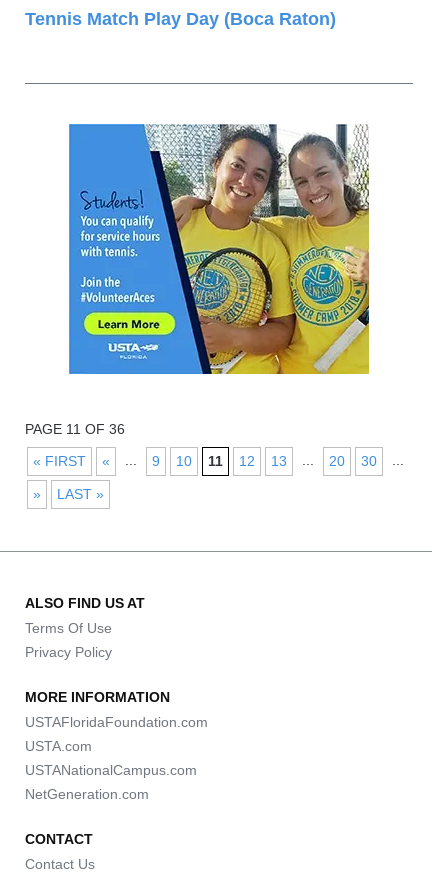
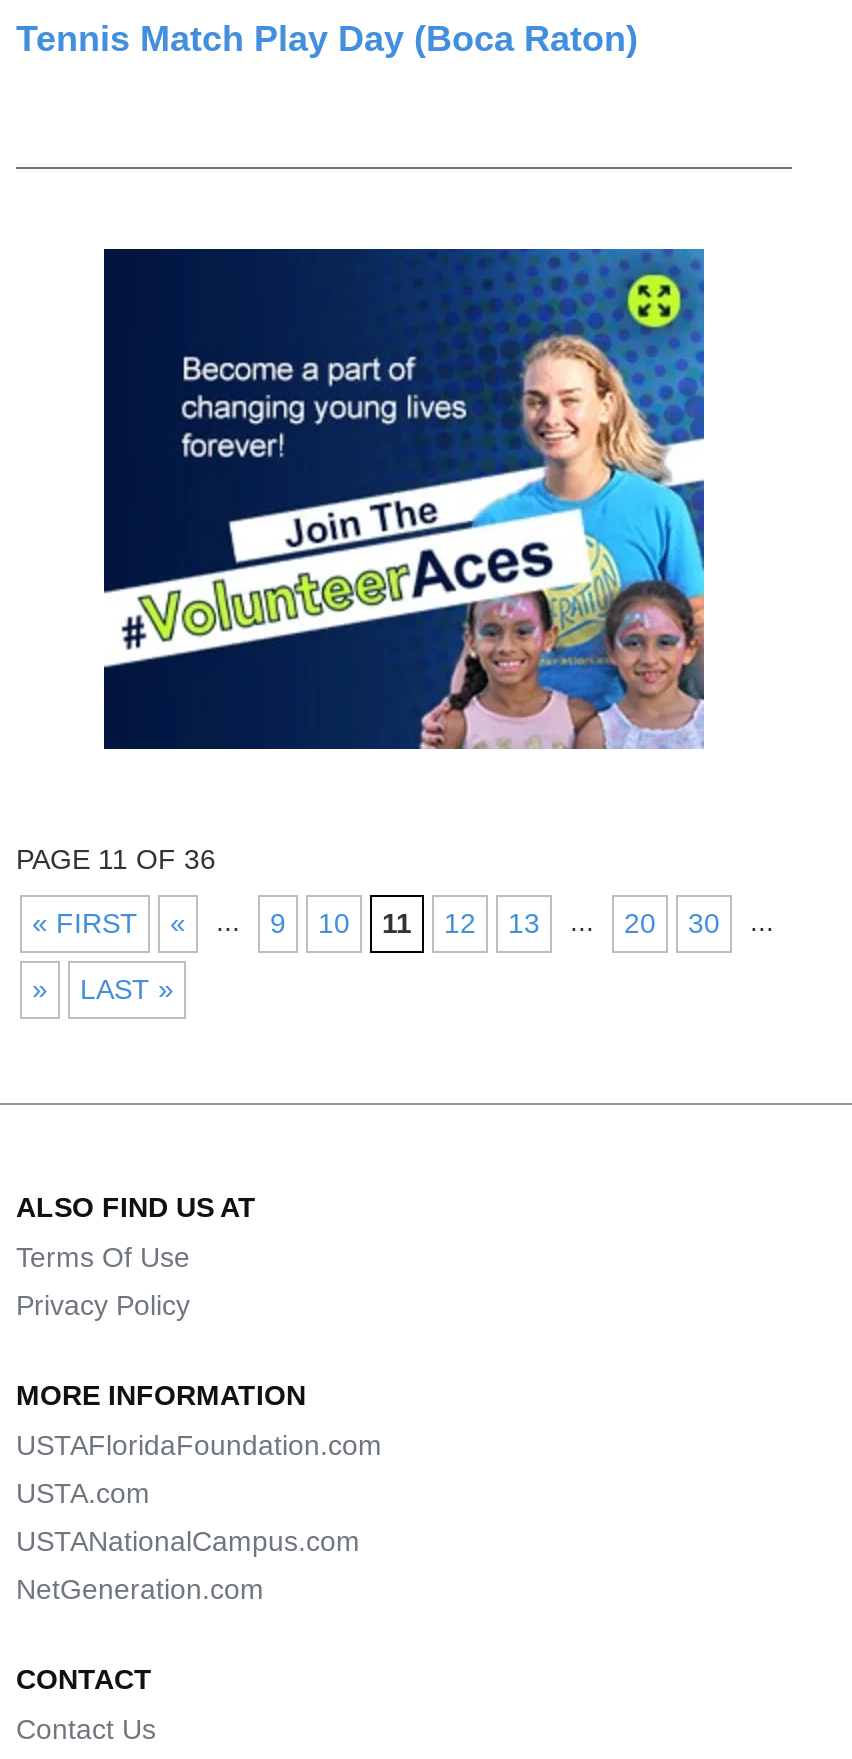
- [image]
+ [image]
